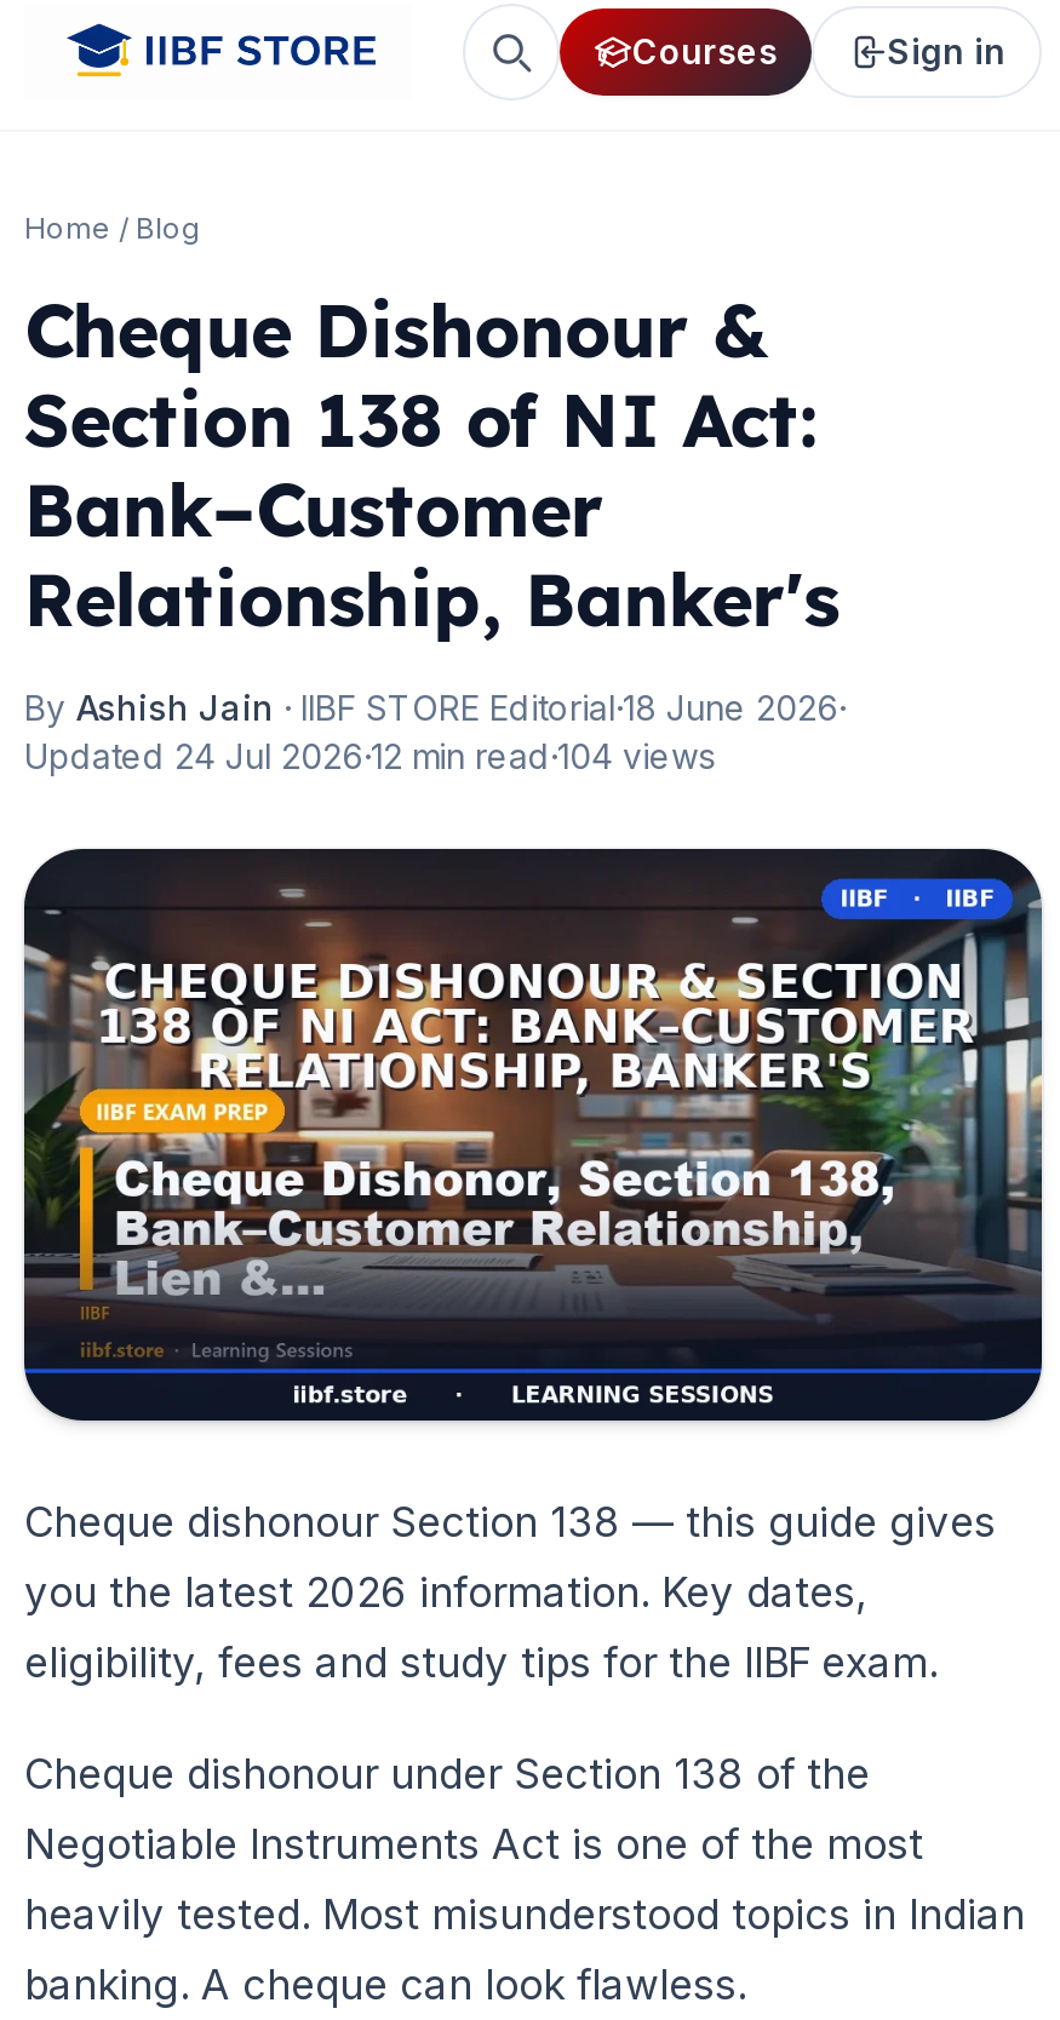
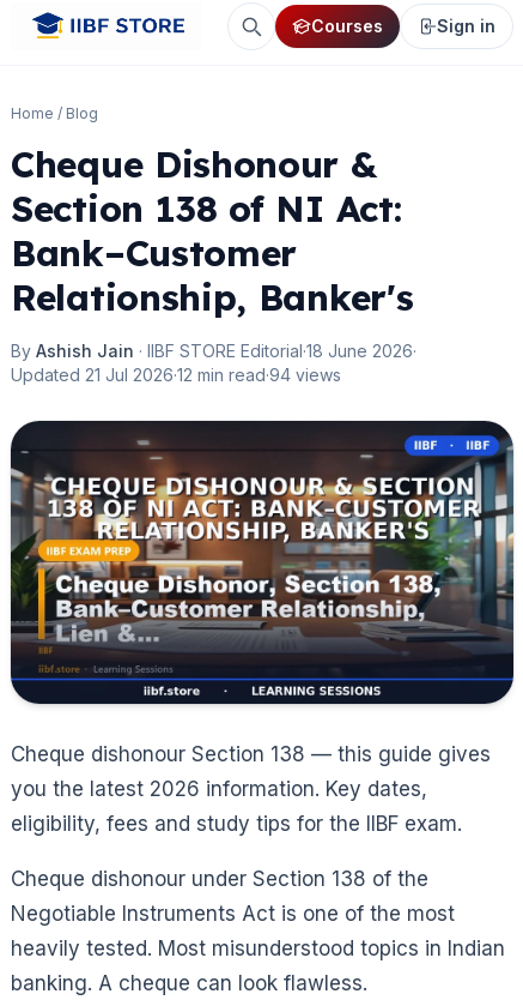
- Updated 24 Jul 2026·12 min read·104 views
+ Updated 21 Jul 2026·12 min read·94 views
